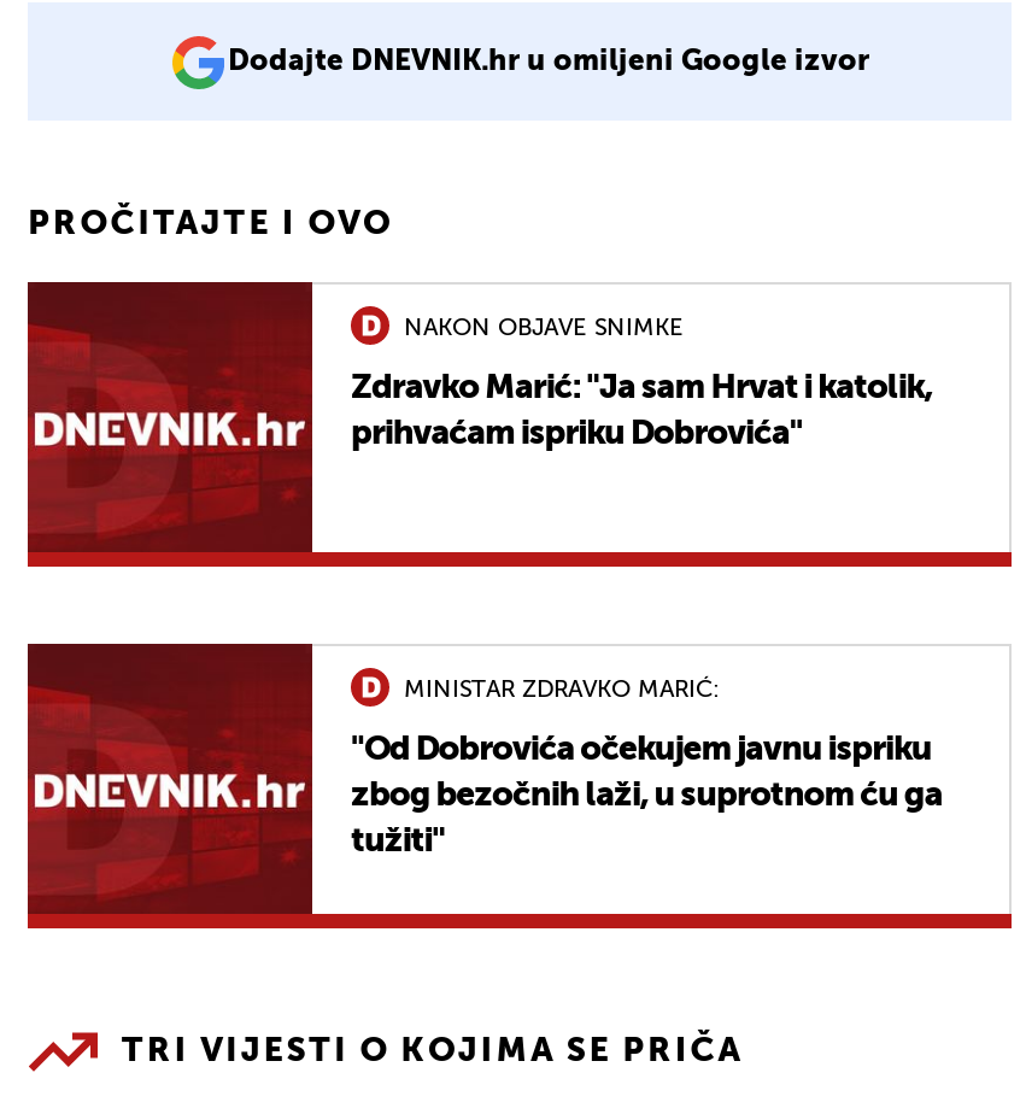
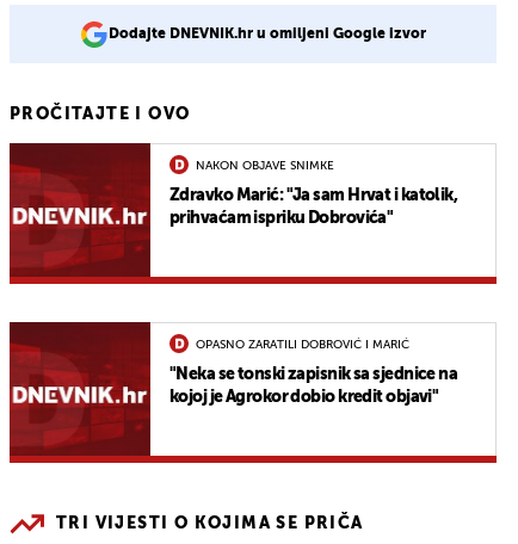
- MINISTAR ZDRAVKO MARIĆ:
+ OPASNO ZARATILI DOBROVIĆ I MARIĆ

- "Od Dobrovića očekujem javnu ispriku
- zbog bezočnih laži, u suprotnom ću ga
- tužiti"
+ "Neka se tonski zapisnik sa sjednice na
+ kojoj je Agrokor dobio kredit objavi"
